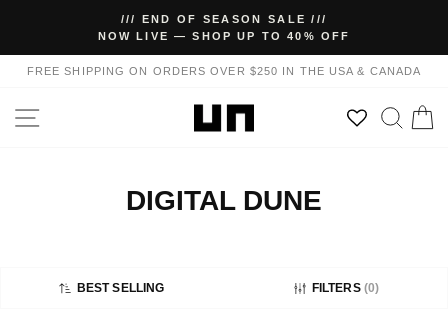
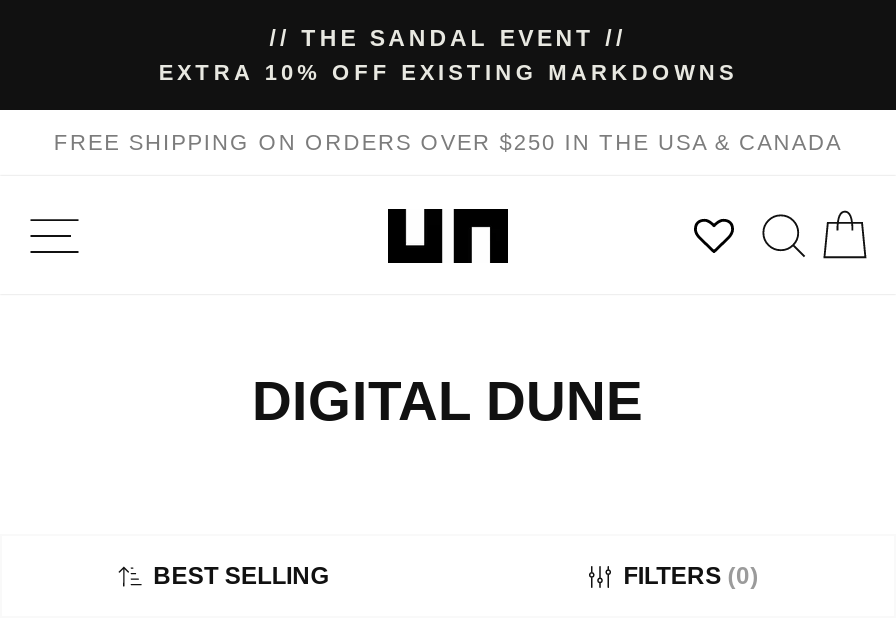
- /// END OF SEASON SALE ///
- NOW LIVE — SHOP UP TO 40% OFF
+ // THE SANDAL EVENT //
+ EXTRA 10% OFF EXISTING MARKDOWNS
